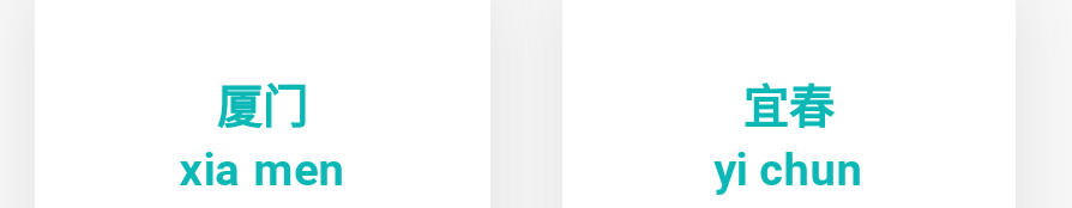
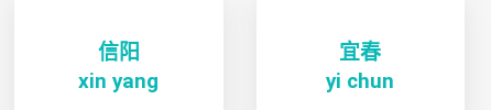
- 厦门
- xia men
+ 信阳
+ xin yang
